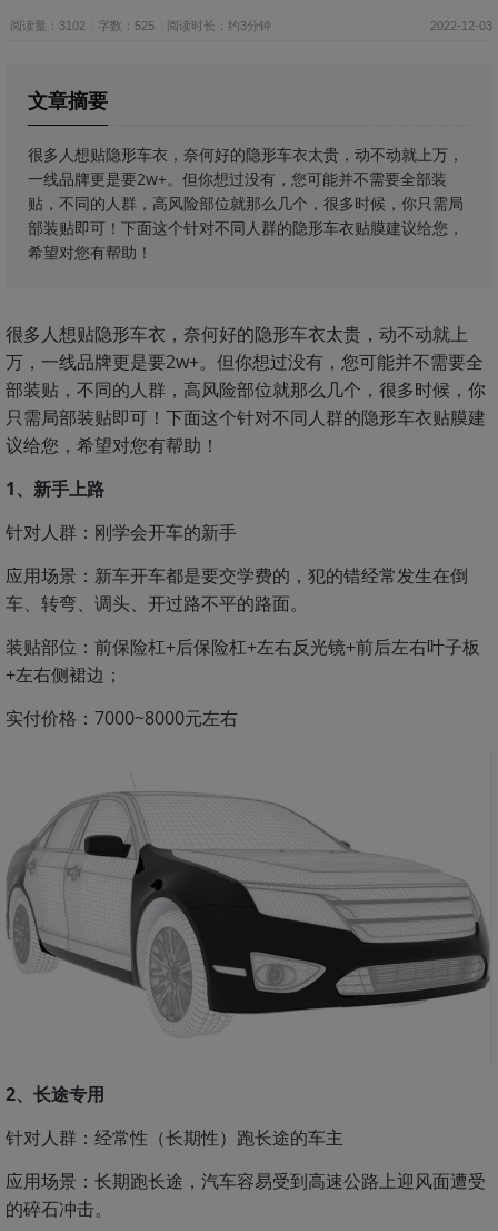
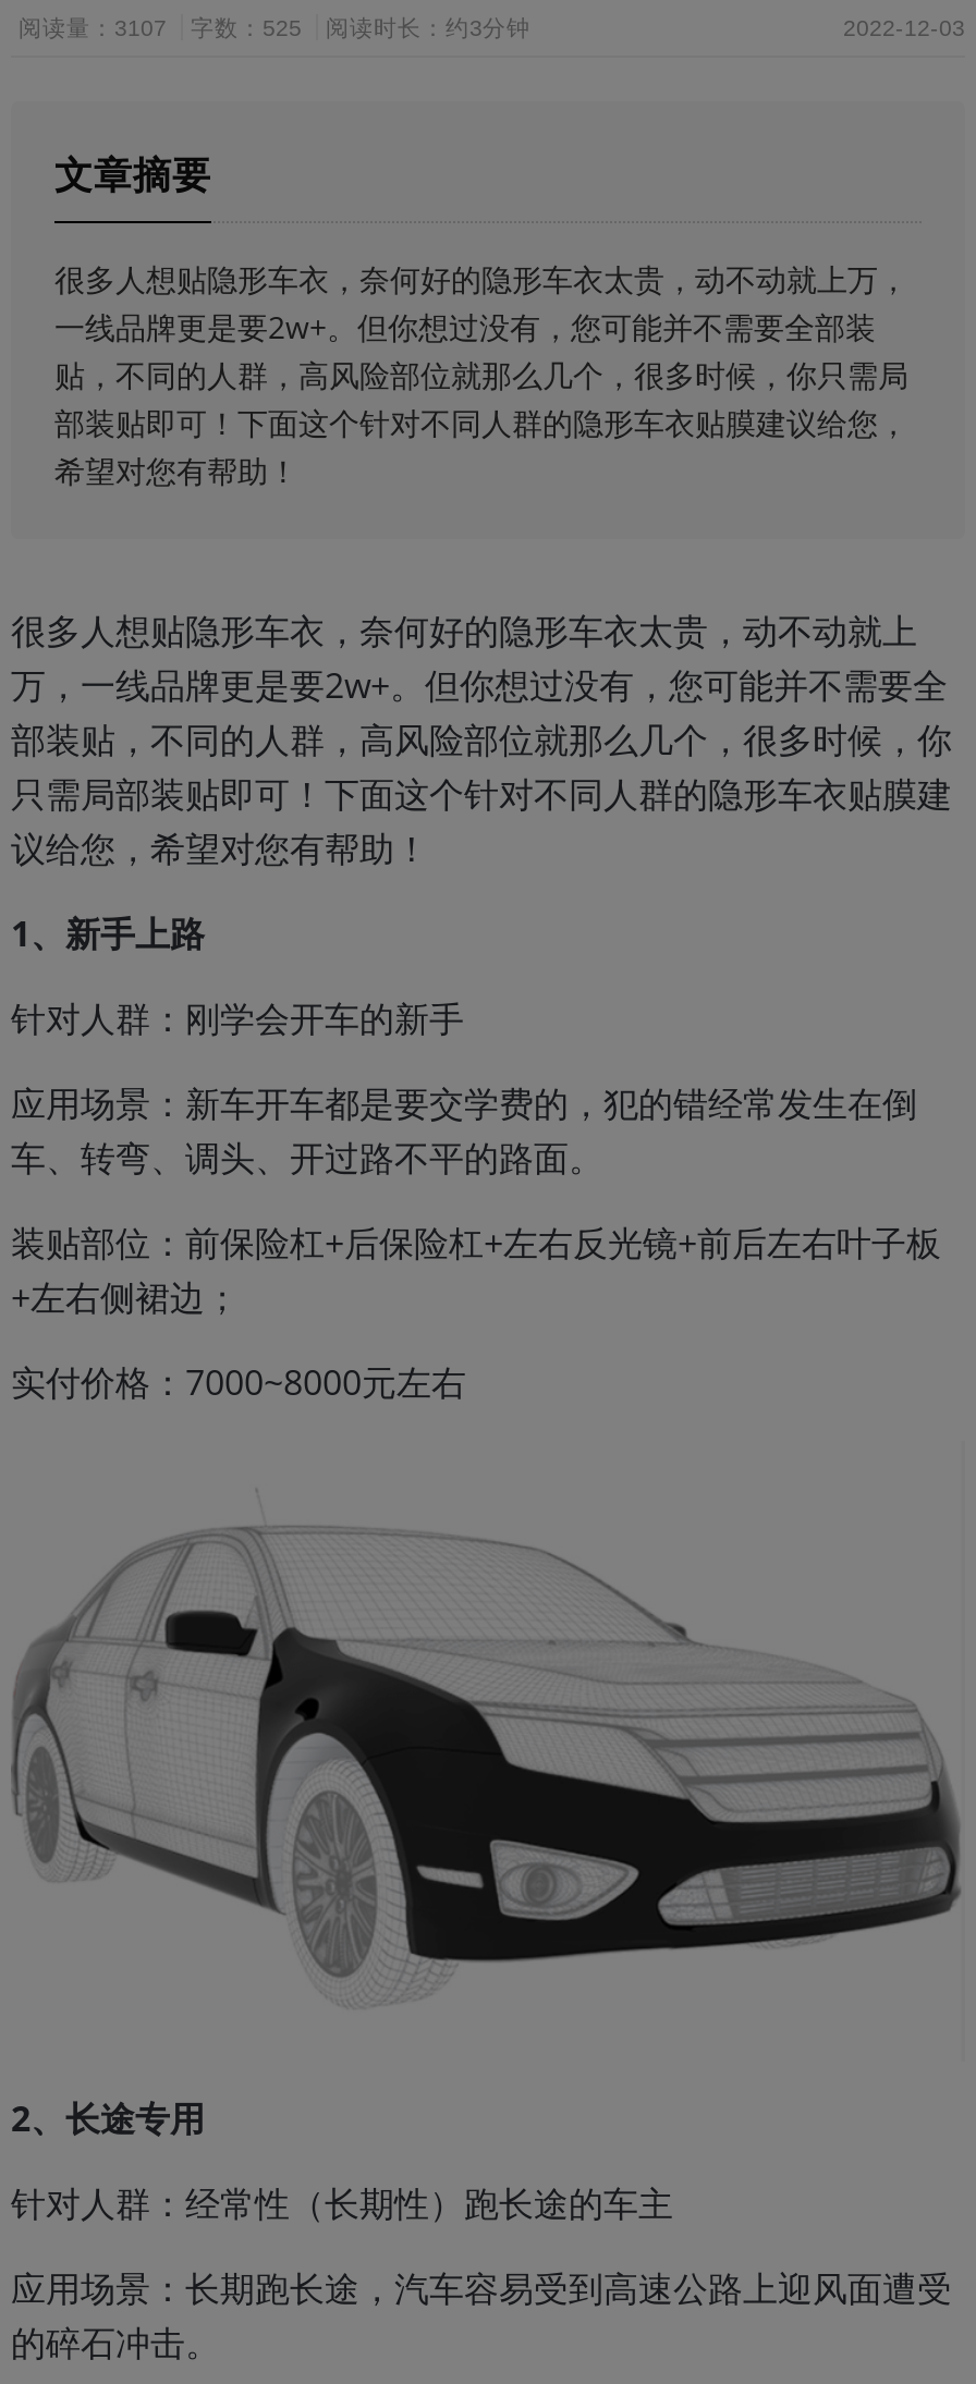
- 阅读量：3102 字数：525 阅读时长：约3分钟
+ 阅读量：3107 字数：525 阅读时长：约3分钟
